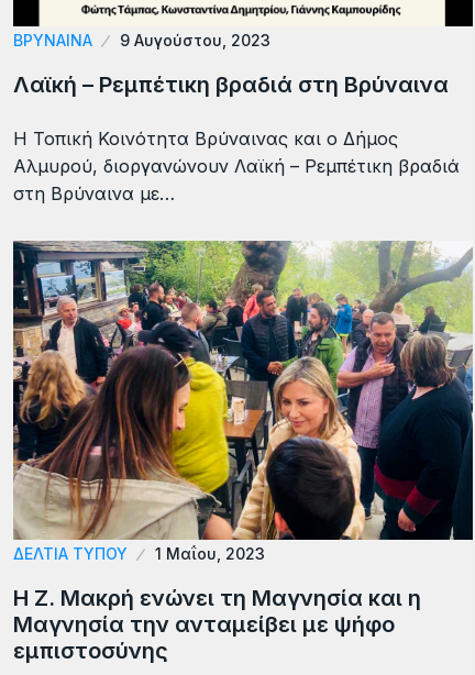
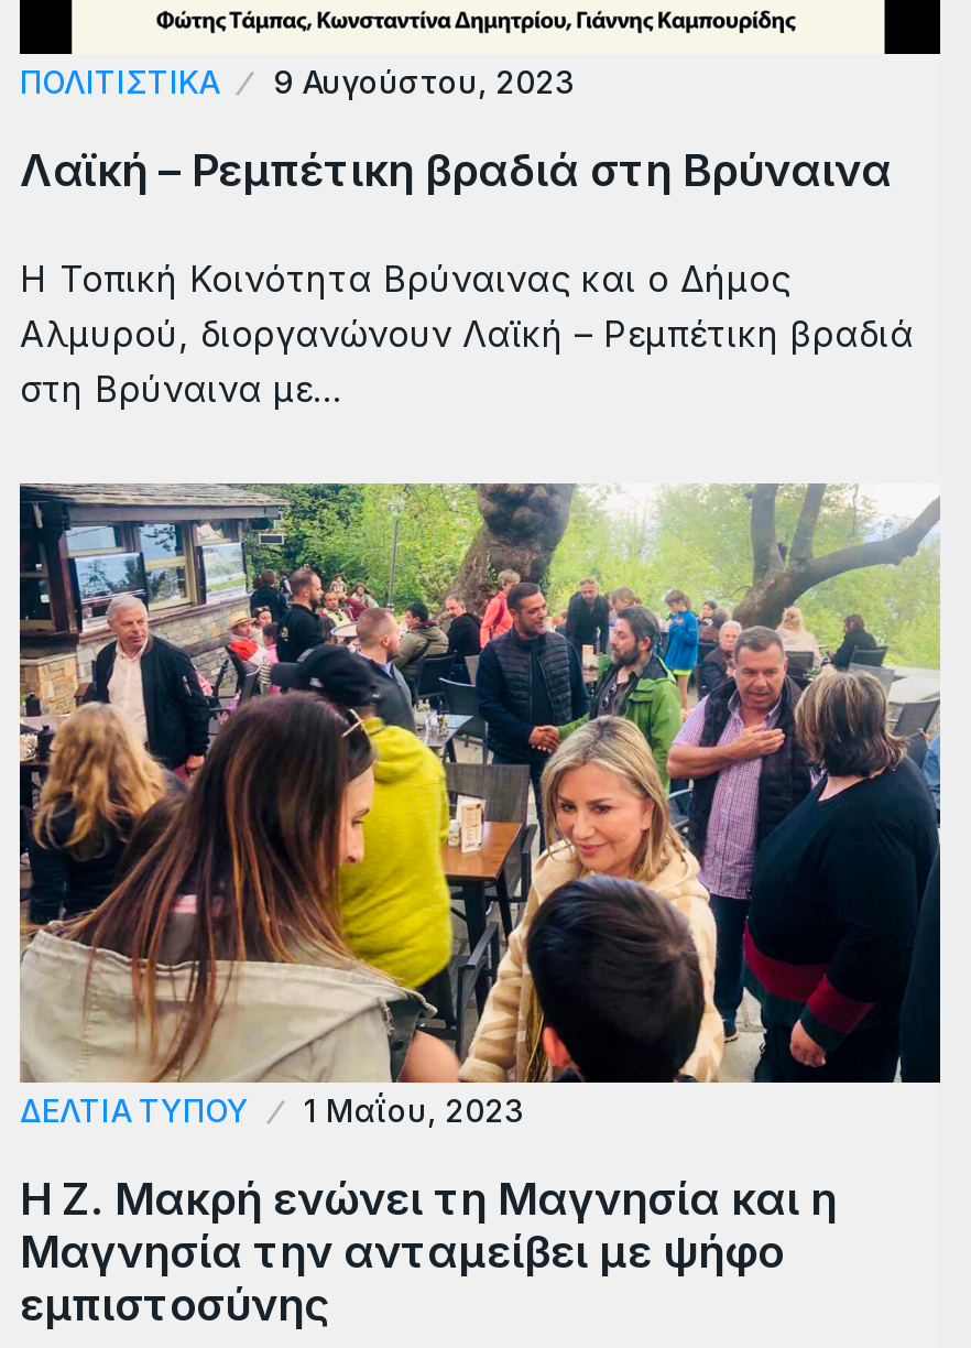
- ΒΡΎΝΑΙΝΑ
+ ΠΟΛΙΤΙΣΤΙΚΑ
